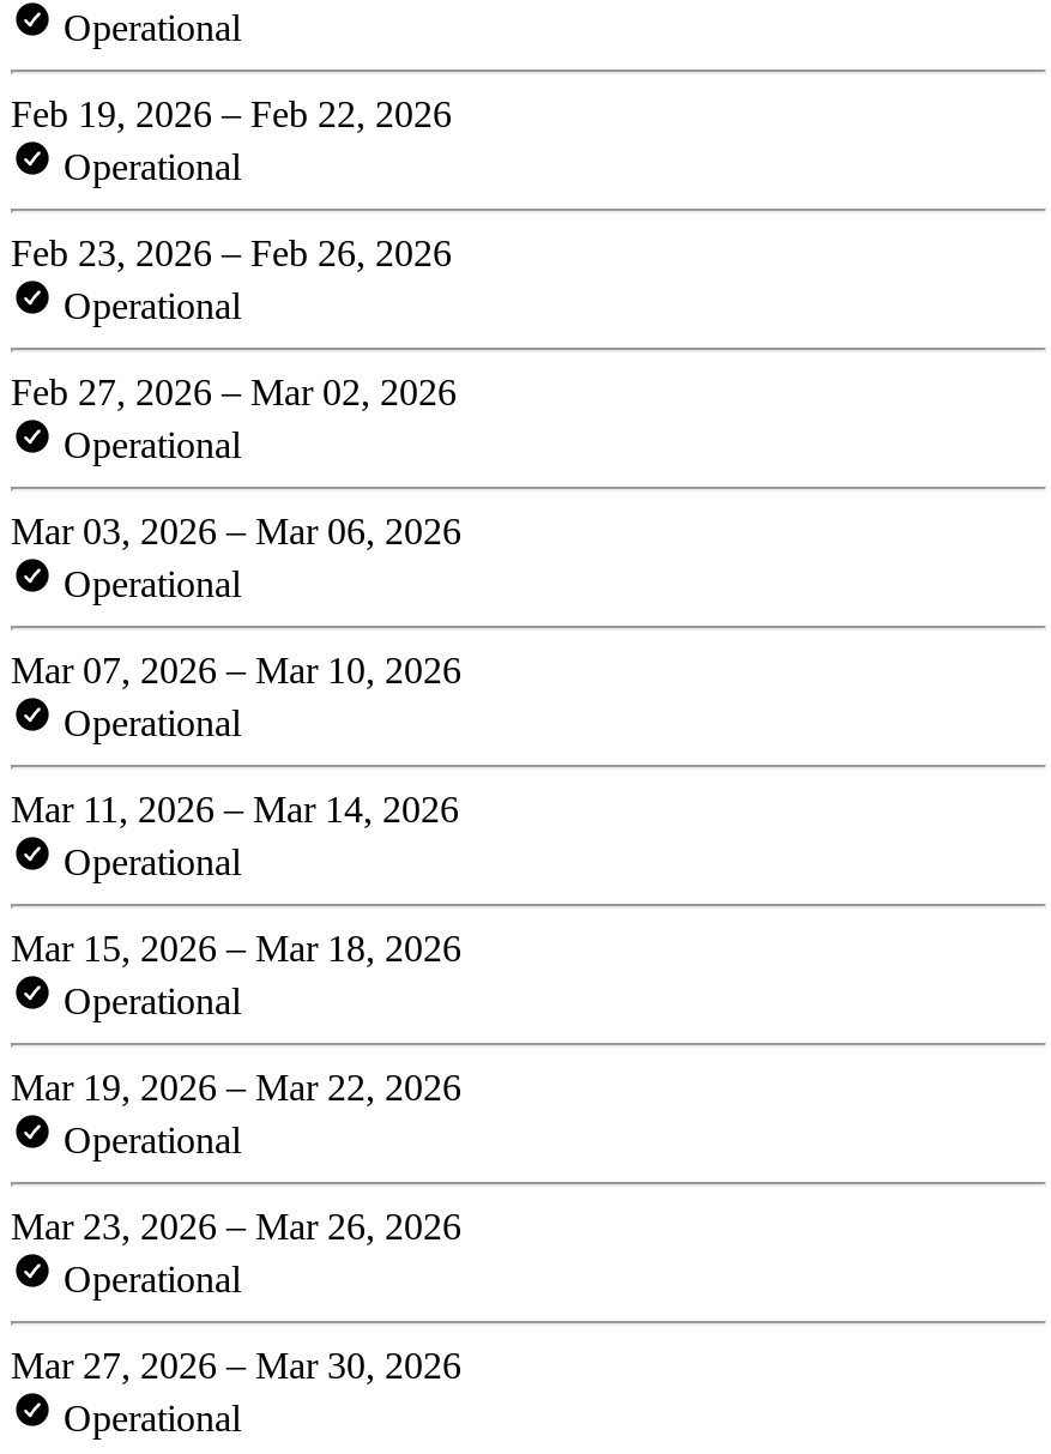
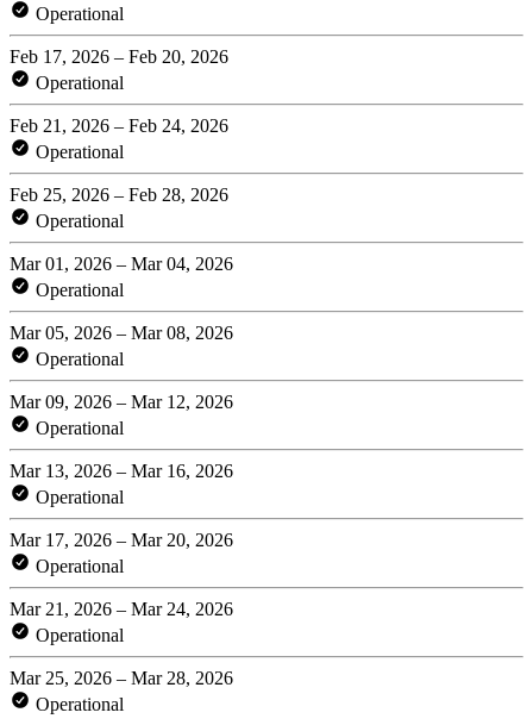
- Feb 19, 2026 – Feb 22, 2026
+ Feb 17, 2026 – Feb 20, 2026

- Feb 23, 2026 – Feb 26, 2026
+ Feb 21, 2026 – Feb 24, 2026

- Feb 27, 2026 – Mar 02, 2026
+ Feb 25, 2026 – Feb 28, 2026

- Mar 03, 2026 – Mar 06, 2026
+ Mar 01, 2026 – Mar 04, 2026

- Mar 07, 2026 – Mar 10, 2026
+ Mar 05, 2026 – Mar 08, 2026

- Mar 11, 2026 – Mar 14, 2026
+ Mar 09, 2026 – Mar 12, 2026

- Mar 15, 2026 – Mar 18, 2026
+ Mar 13, 2026 – Mar 16, 2026

- Mar 19, 2026 – Mar 22, 2026
+ Mar 17, 2026 – Mar 20, 2026

- Mar 23, 2026 – Mar 26, 2026
+ Mar 21, 2026 – Mar 24, 2026

- Mar 27, 2026 – Mar 30, 2026
+ Mar 25, 2026 – Mar 28, 2026
